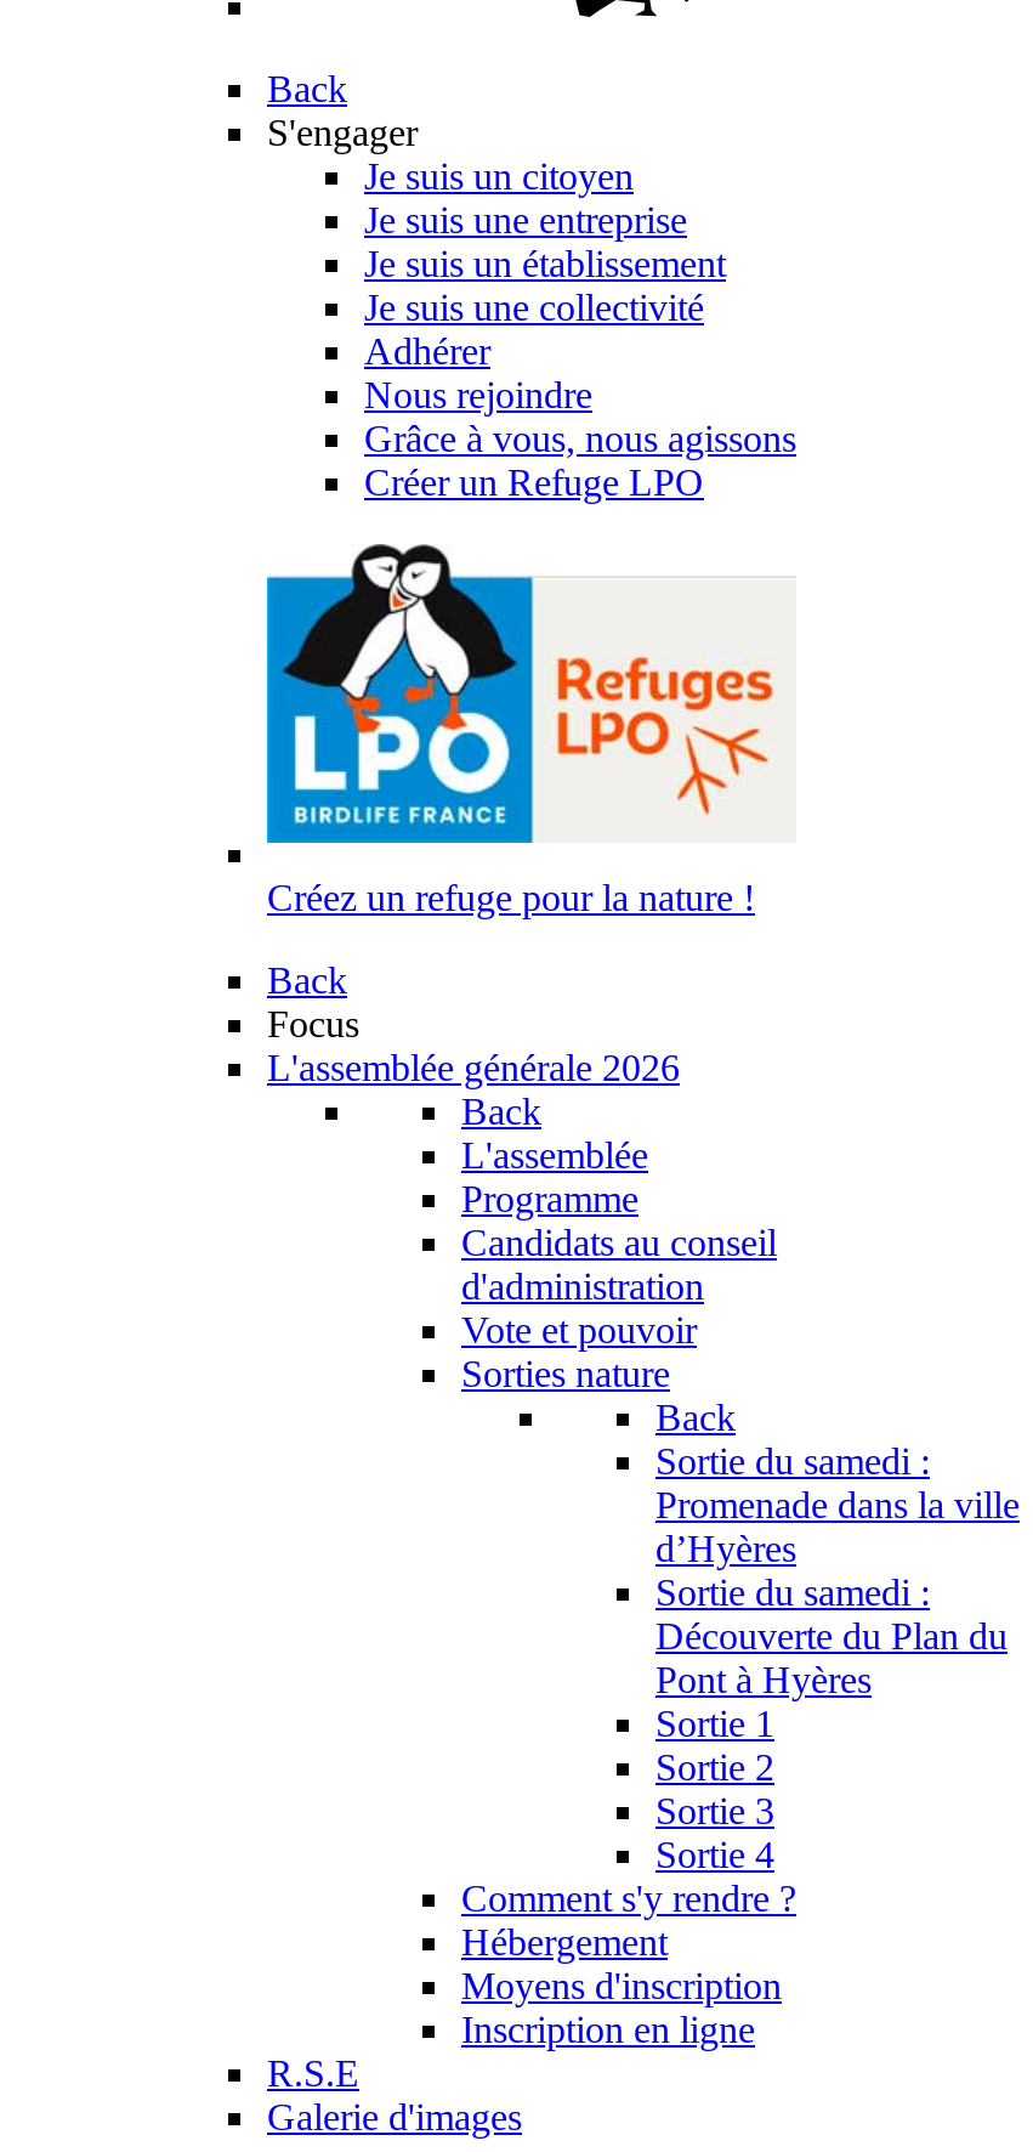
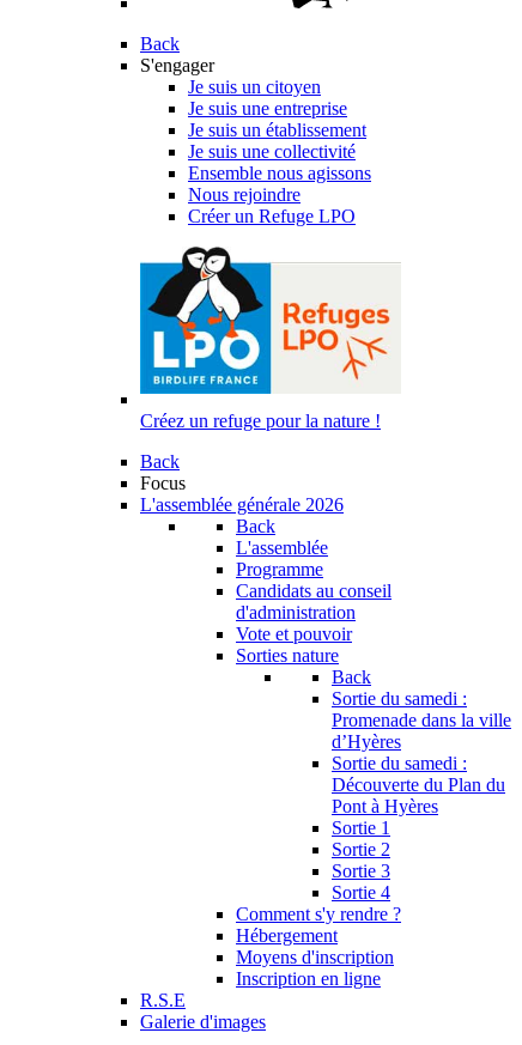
- Adhérer
+ Ensemble nous agissons

- Grâce à vous, nous agissons
